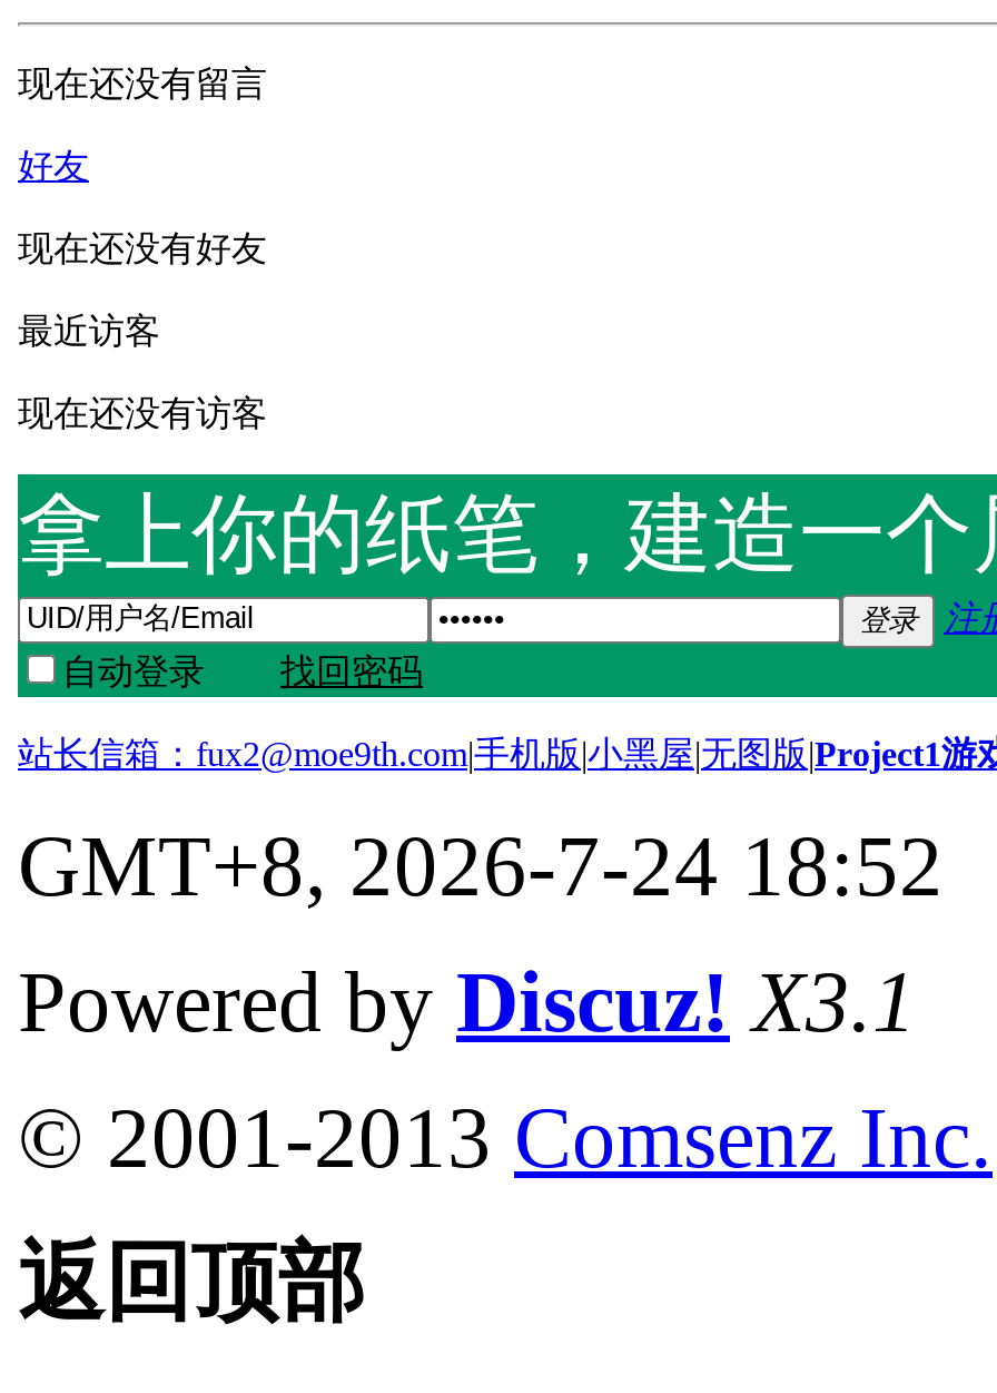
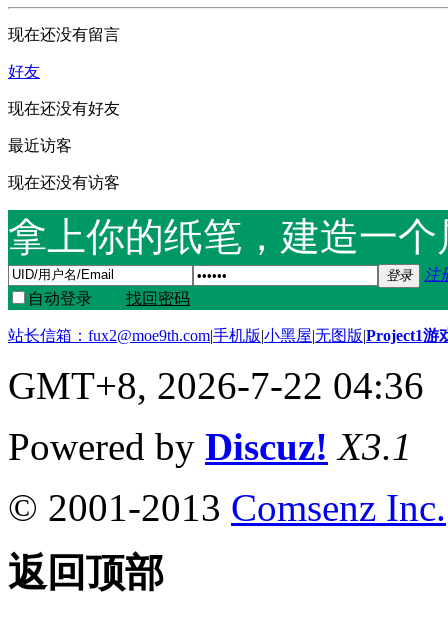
- GMT+8, 2026-7-24 18:52
+ GMT+8, 2026-7-22 04:36
